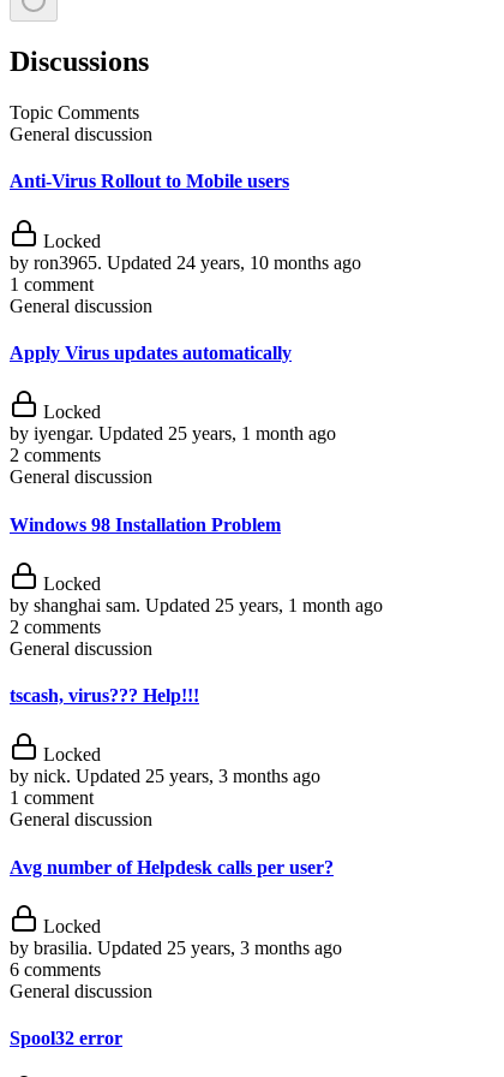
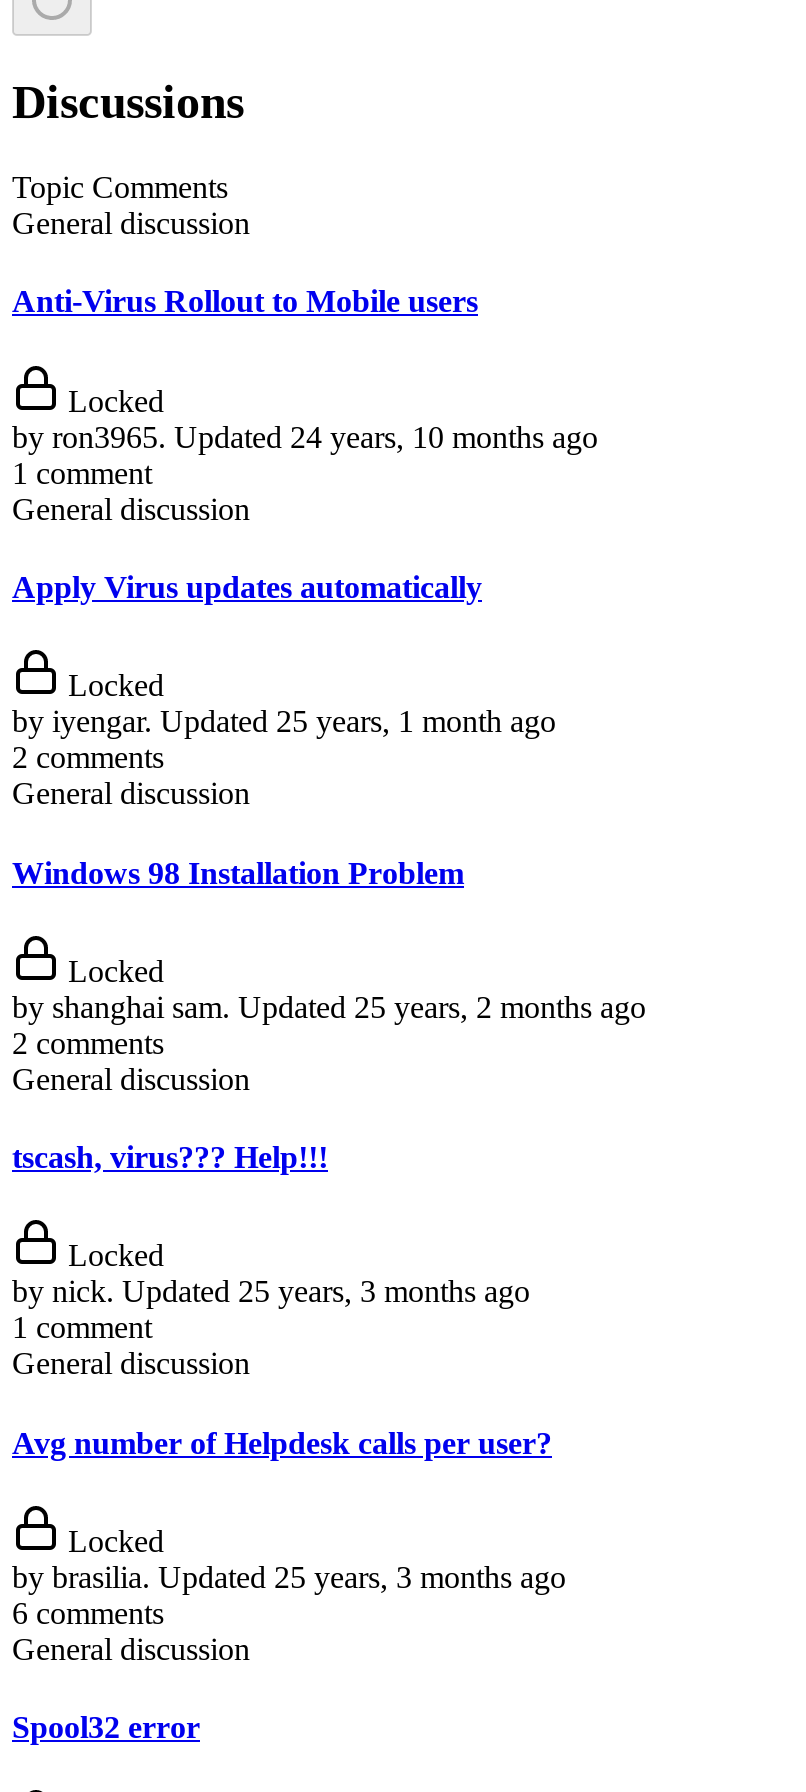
- by shanghai sam. Updated 25 years, 1 month ago
+ by shanghai sam. Updated 25 years, 2 months ago
